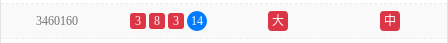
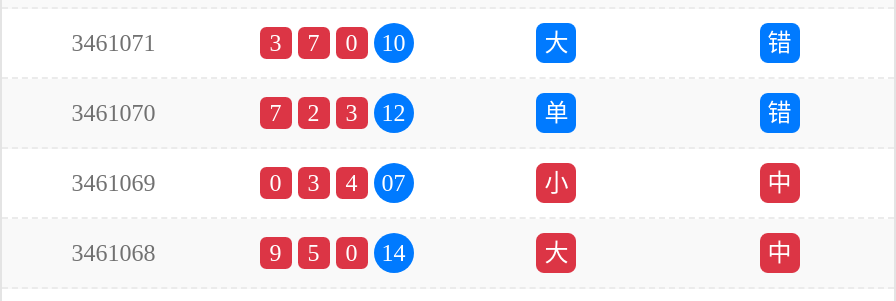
- 3460160
+ 3461071

- 8
+ 7
+ 0
+ 10
+ 大
+ 错
+ 3461070
+ 7
+ 2

+ 12
+ 单
+ 错
+ 3461069
+ 0
+ 3
+ 4
+ 07
+ 小
+ 中
+ 3461068
+ 9
+ 5
+ 0
